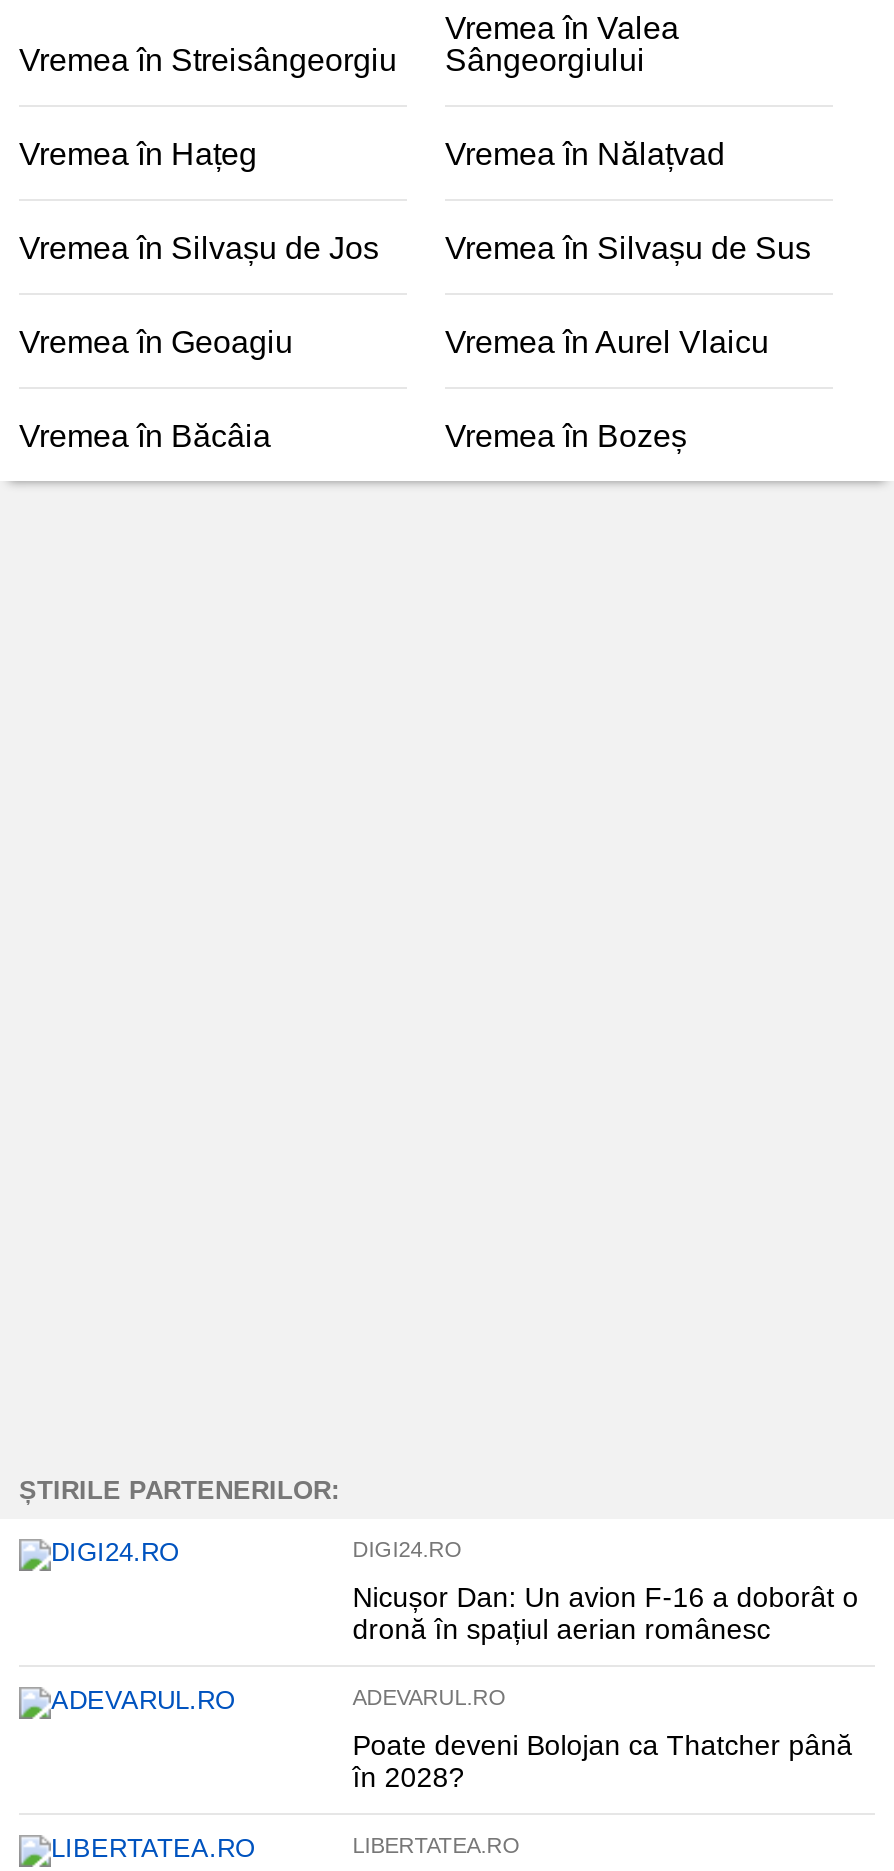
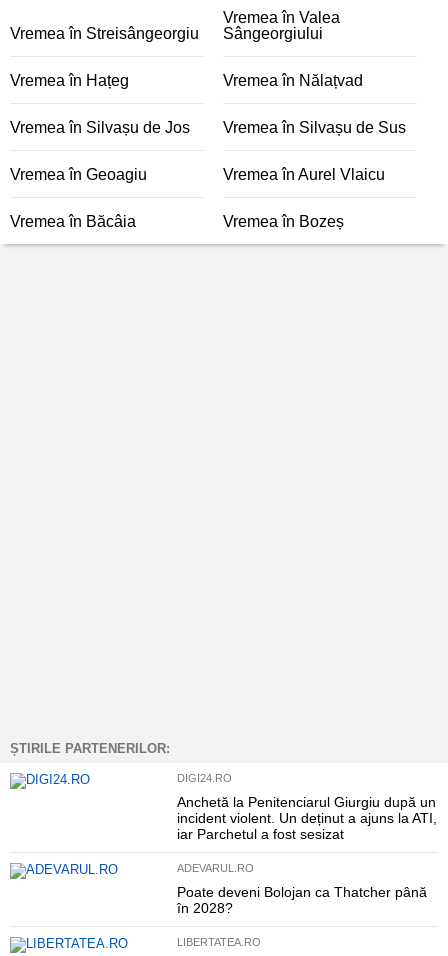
- Nicușor Dan: Un avion F-16 a doborât o
- dronă în spațiul aerian românesc
+ Anchetă la Penitenciarul Giurgiu după un
+ incident violent. Un deținut a ajuns la ATI,
+ iar Parchetul a fost sesizat
